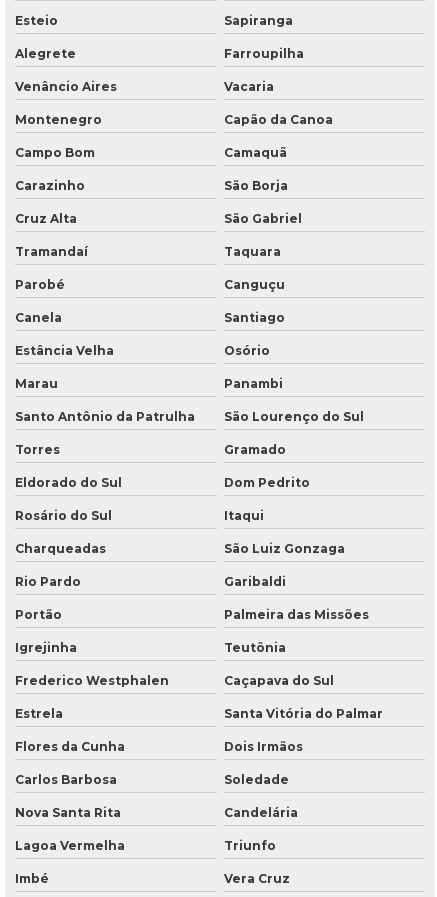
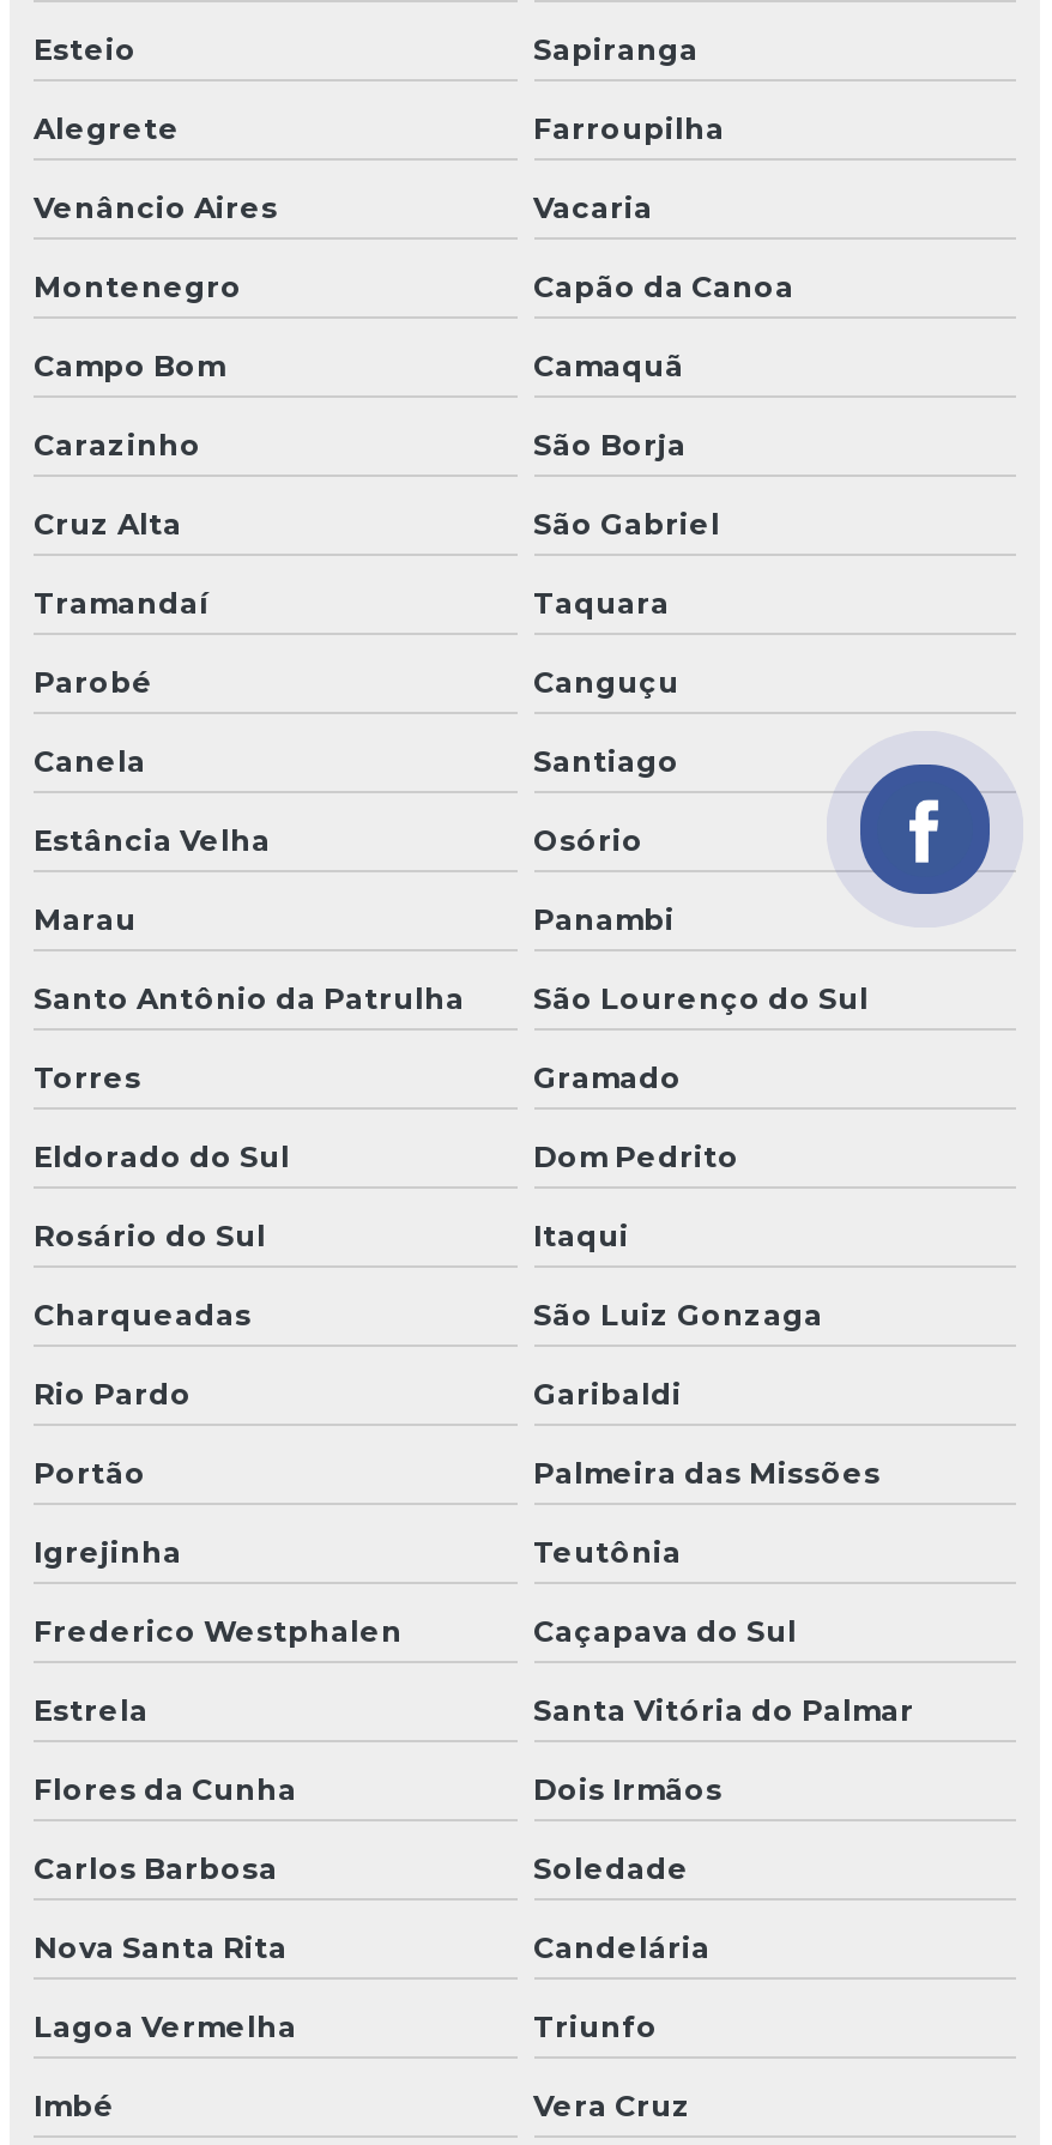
+ [image]
